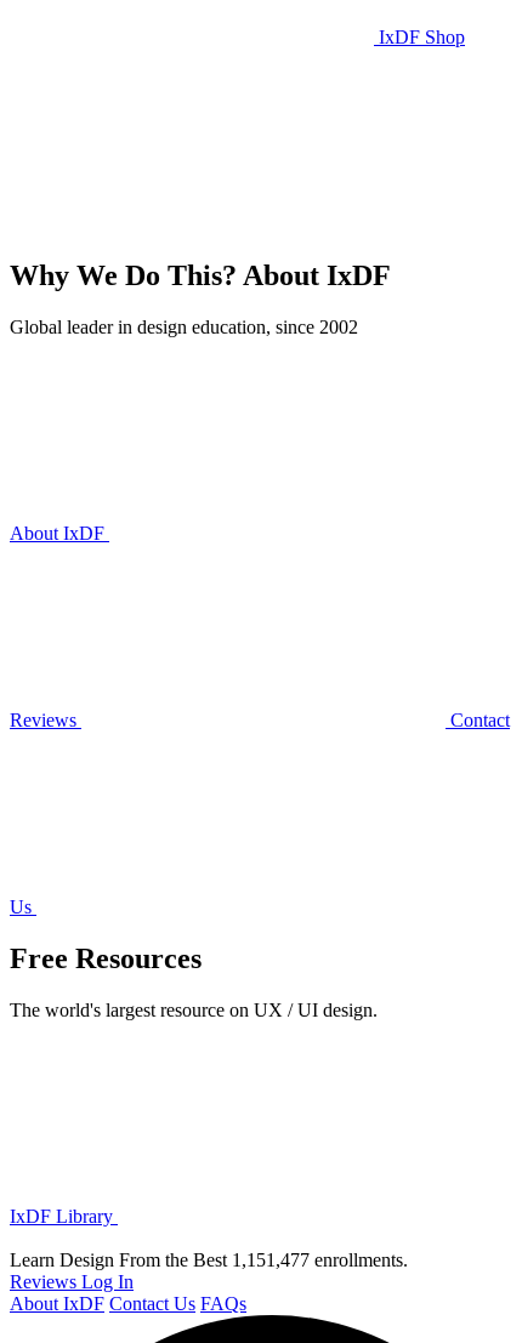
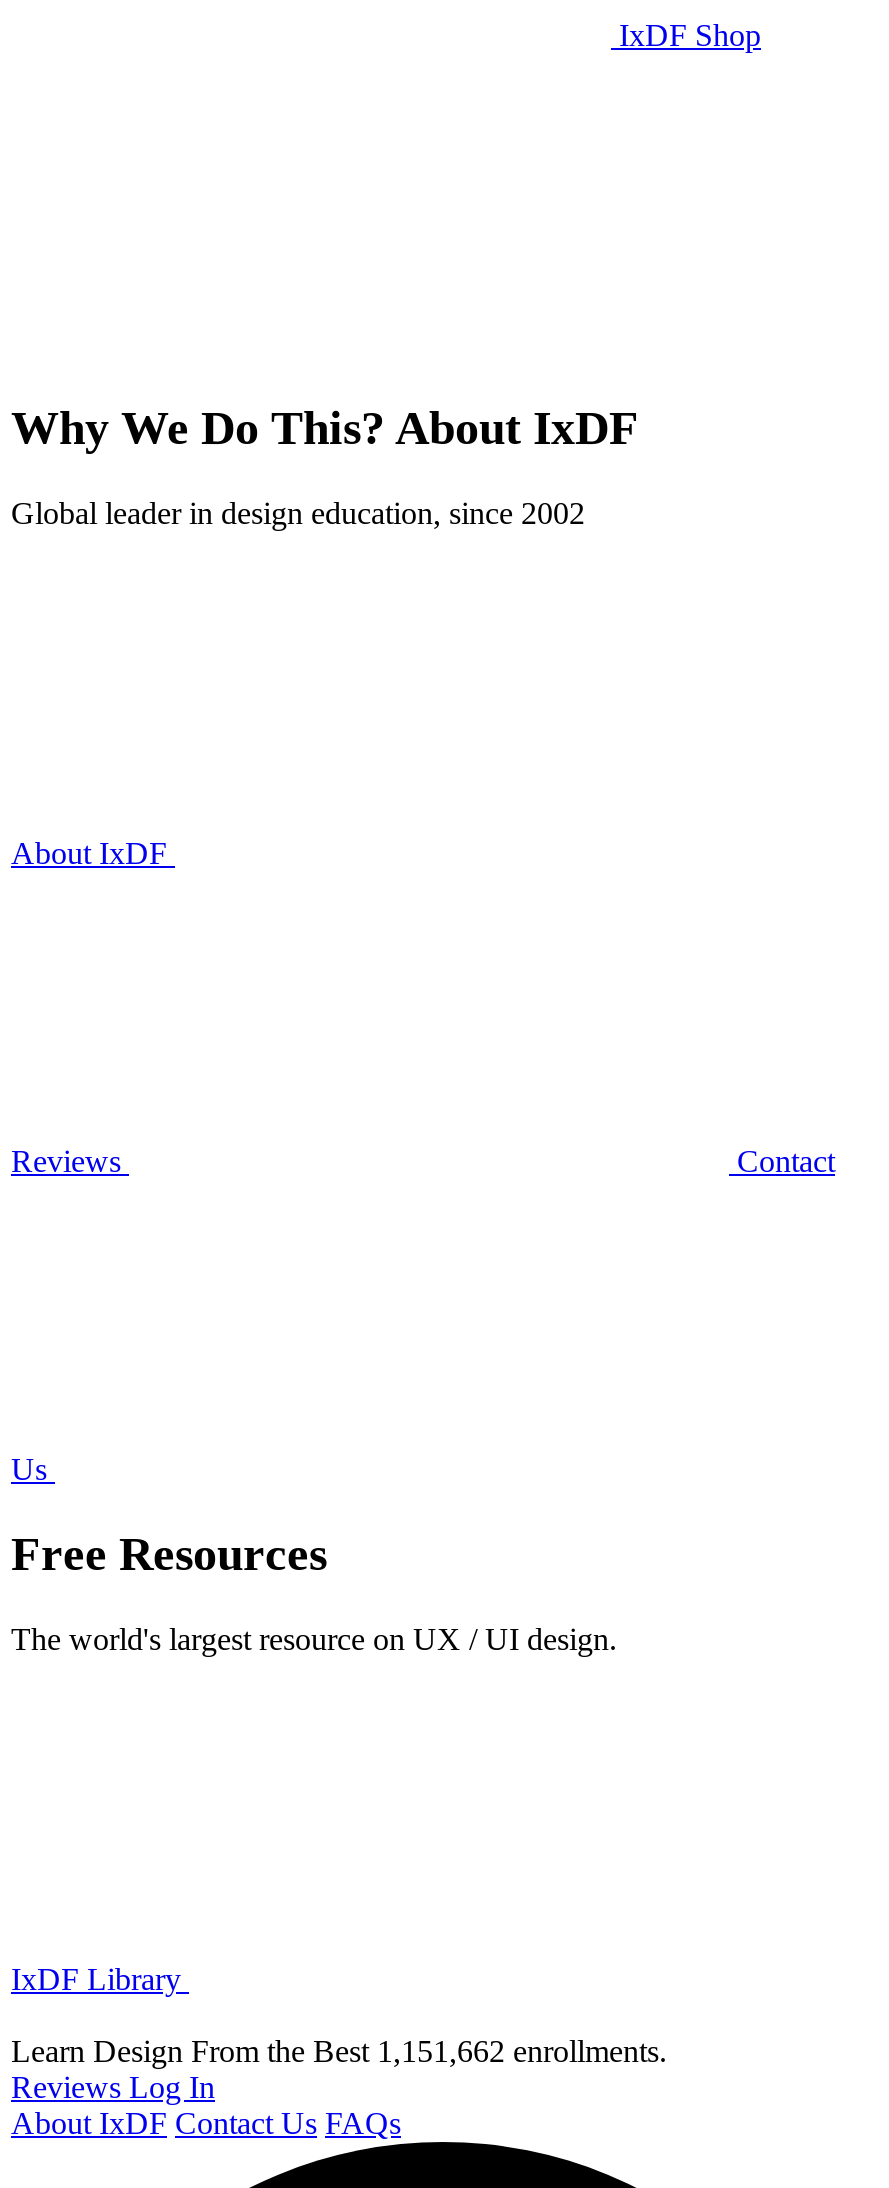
- Learn Design From the Best 1,151,477 enrollments.
+ Learn Design From the Best 1,151,662 enrollments.
